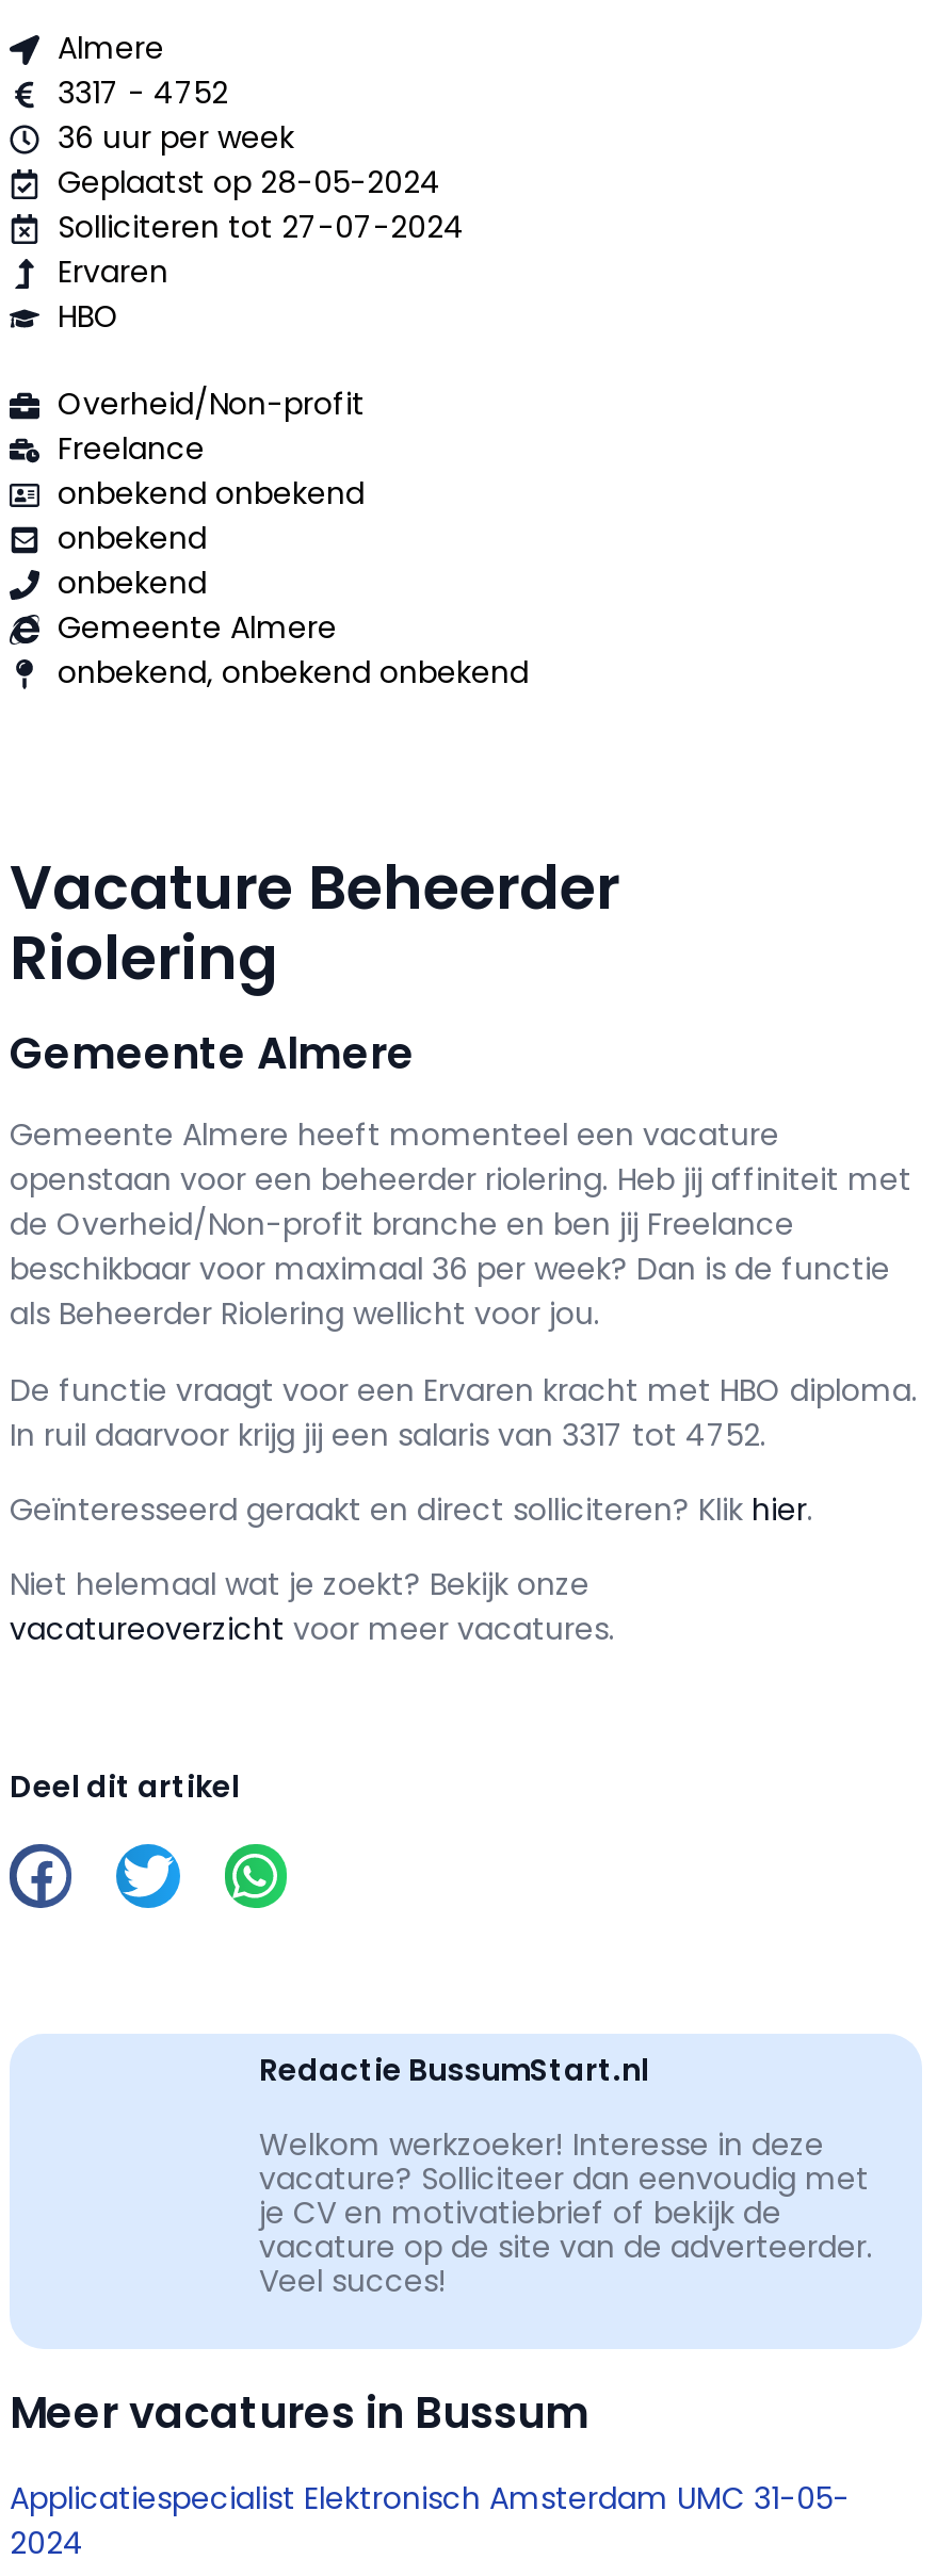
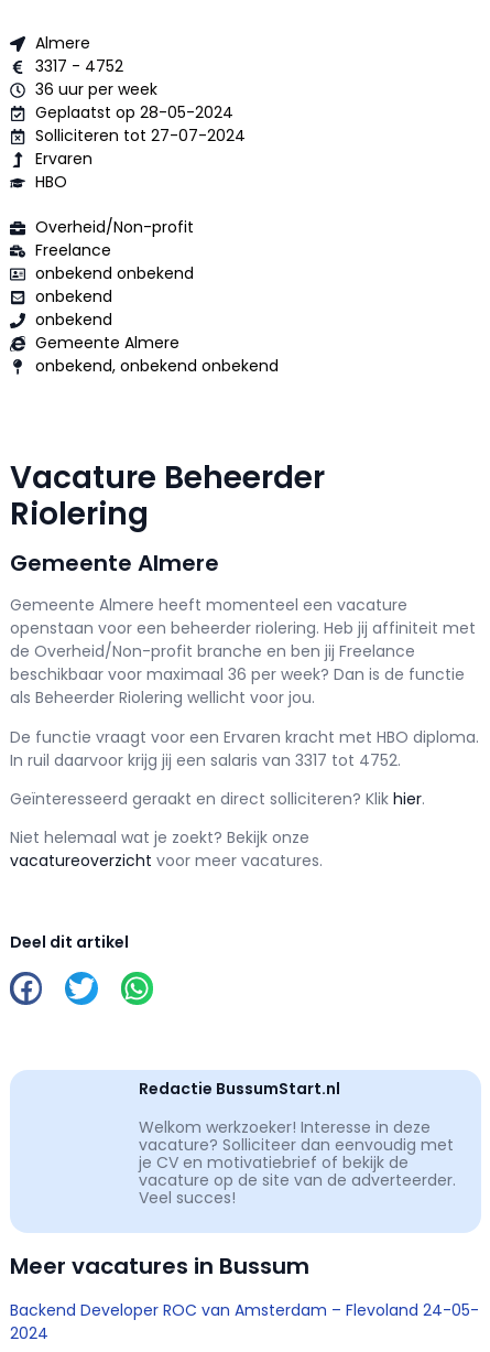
- Applicatiespecialist Elektronisch Amsterdam UMC 31-05-
+ Backend Developer ROC van Amsterdam – Flevoland 24-05-
